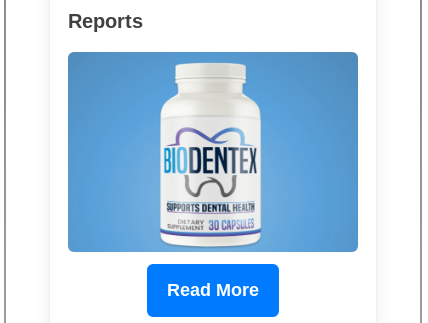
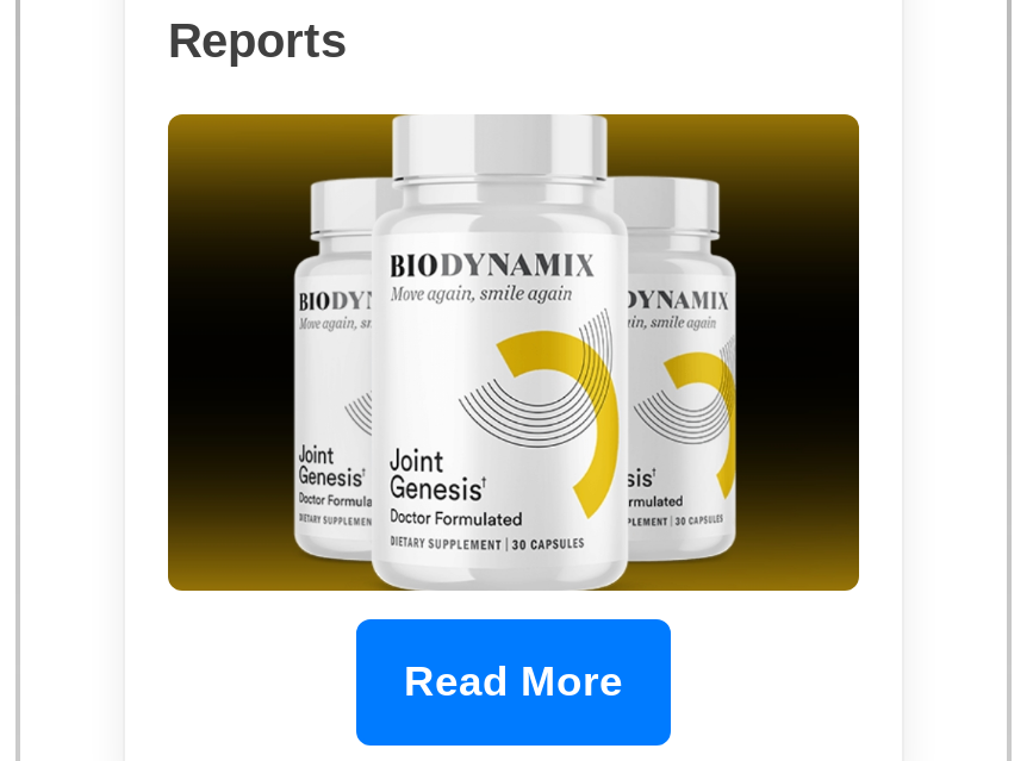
- [image]
+ [image]
